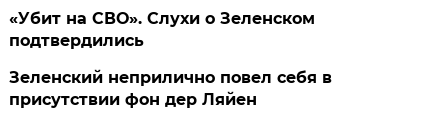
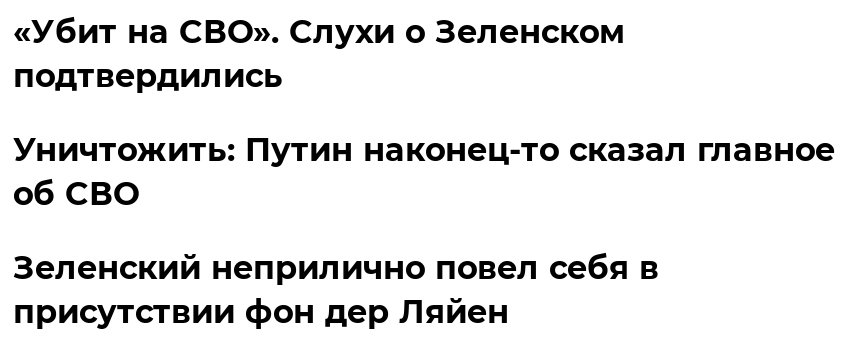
+ Уничтожить: Путин наконец-то сказал главное
+ об СВО
